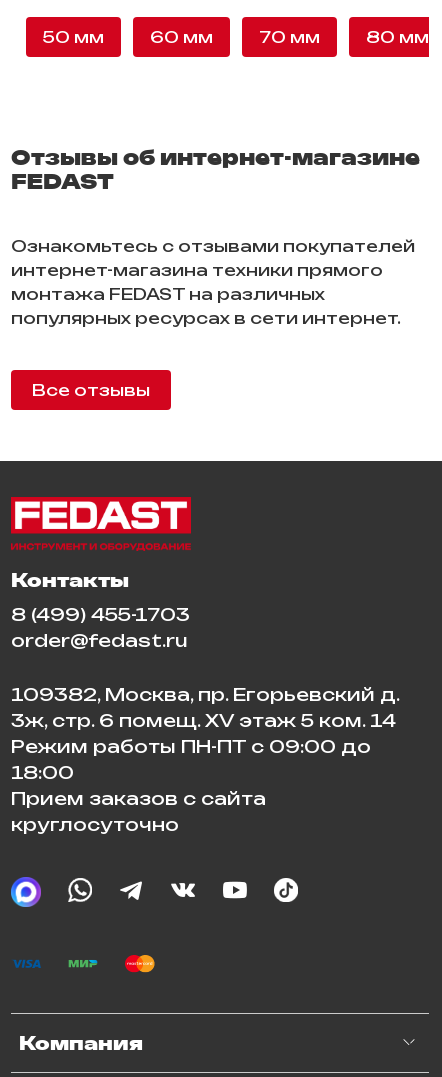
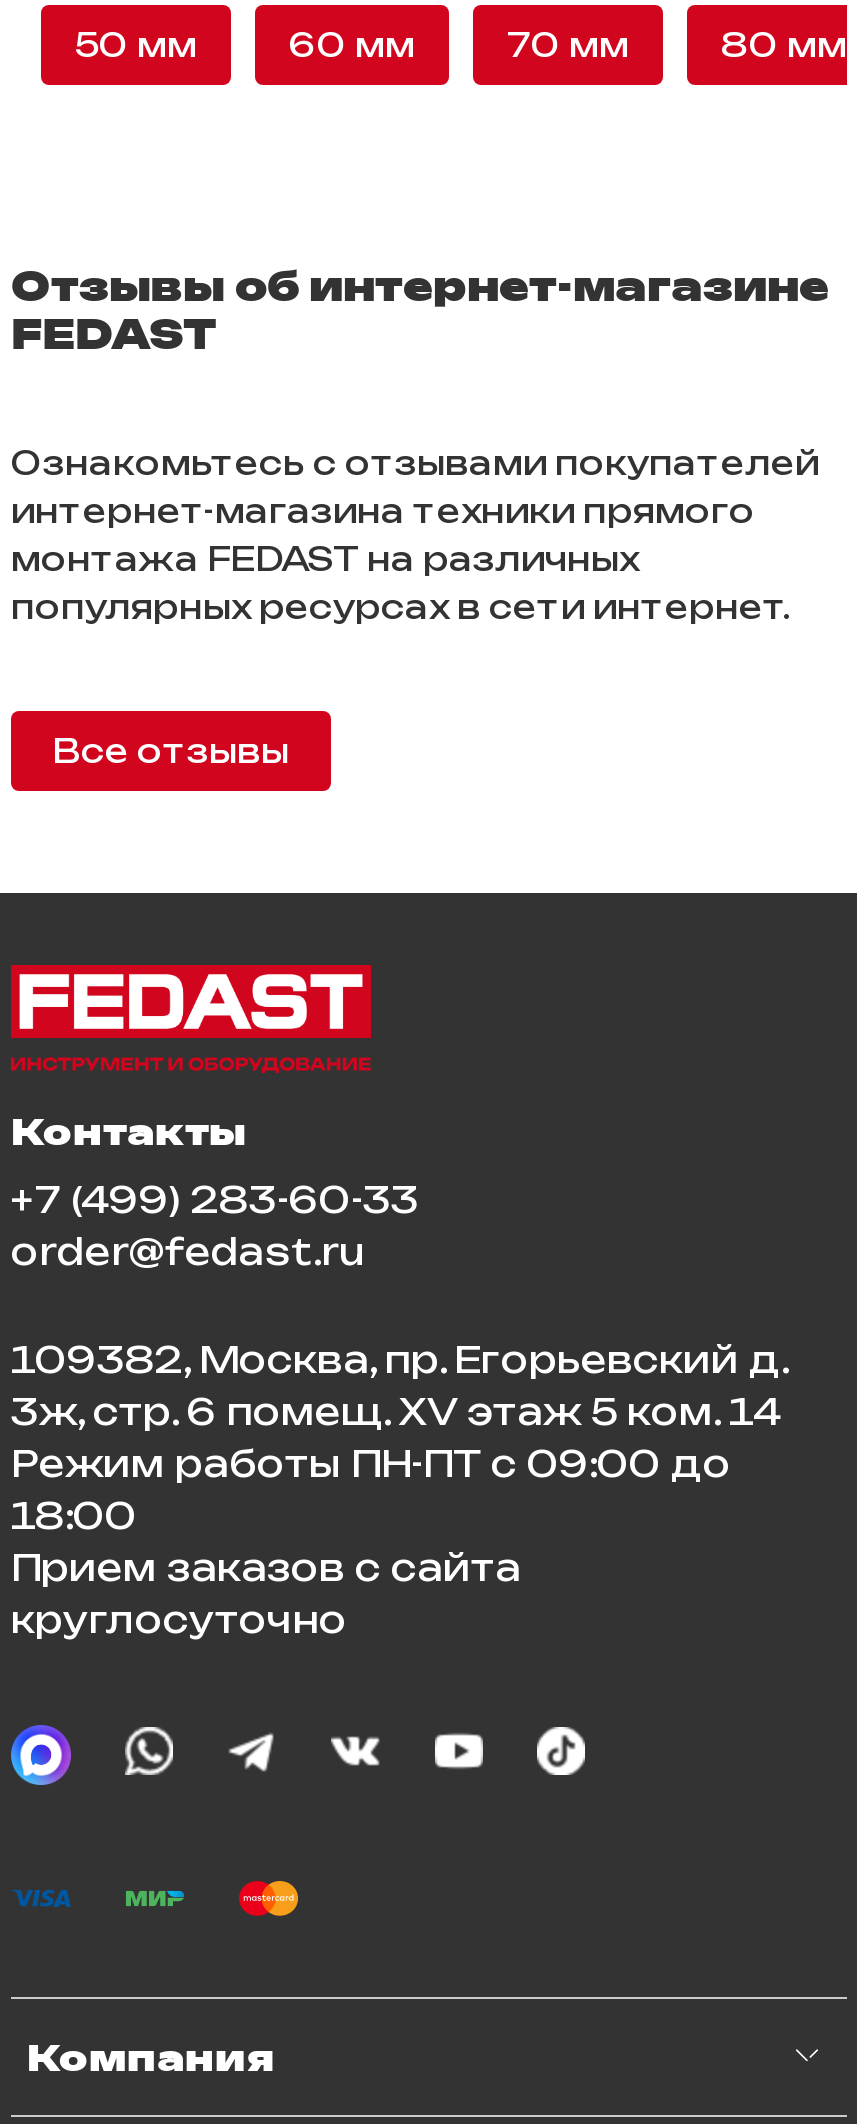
- 8 (499) 455-1703
+ +7 (499) 283-60-33
